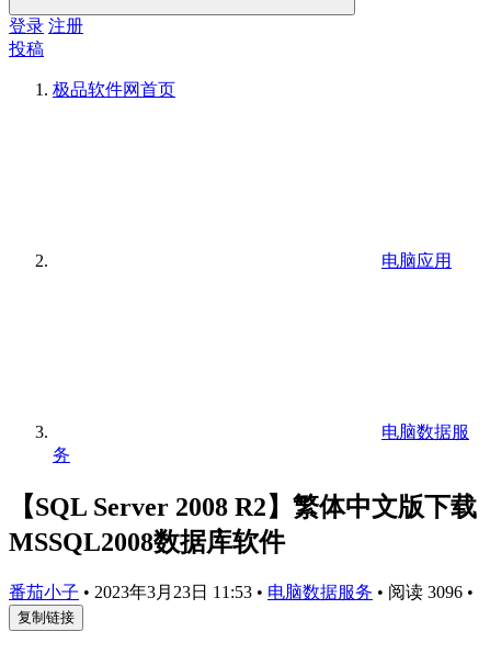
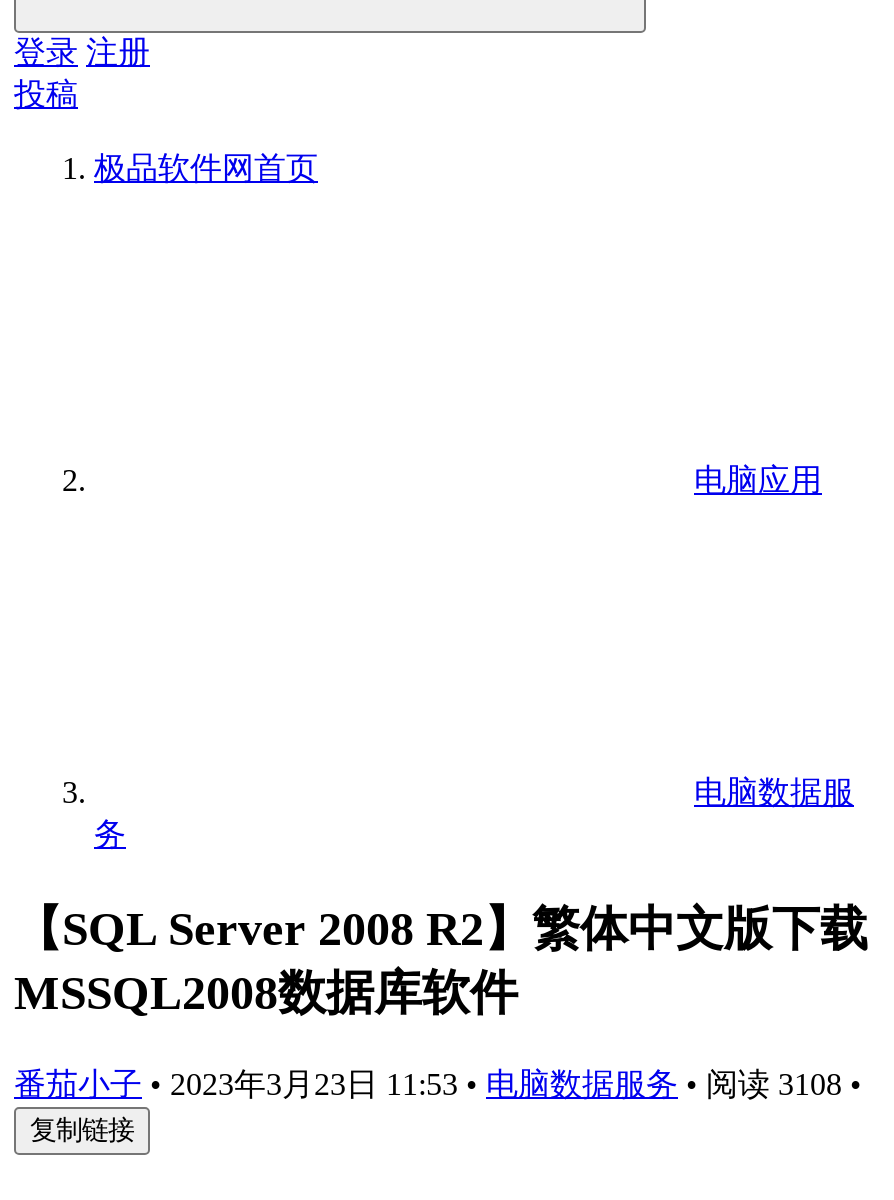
- 番茄小子 • 2023年3月23日 11:53 • 电脑数据服务 • 阅读 3096 •
+ 番茄小子 • 2023年3月23日 11:53 • 电脑数据服务 • 阅读 3108 •
